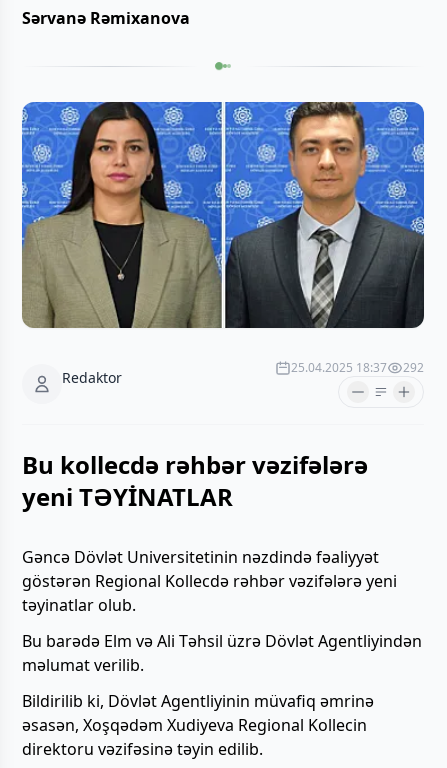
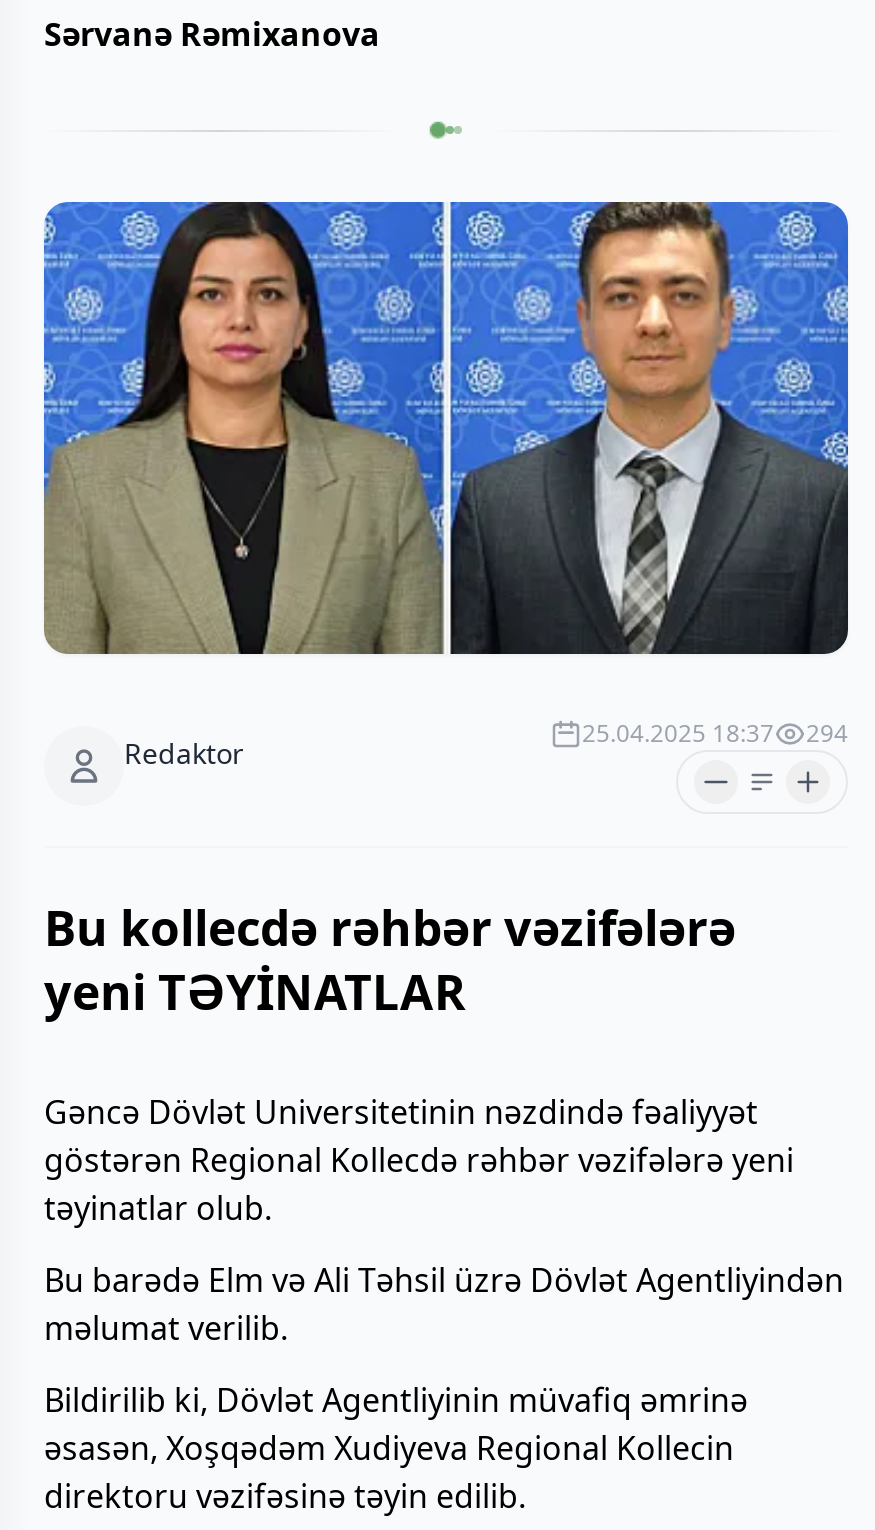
- 25.04.2025 18:37 292
+ 25.04.2025 18:37 294
